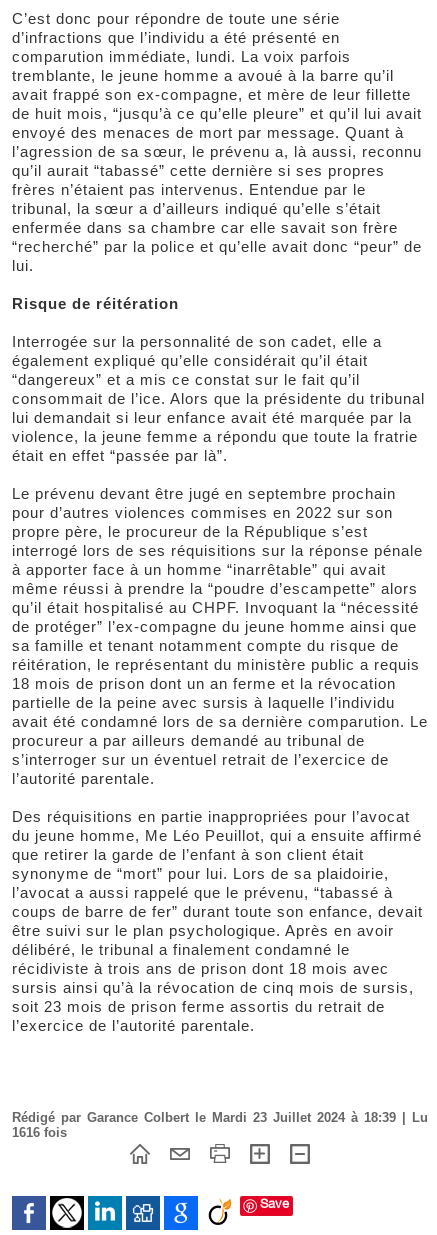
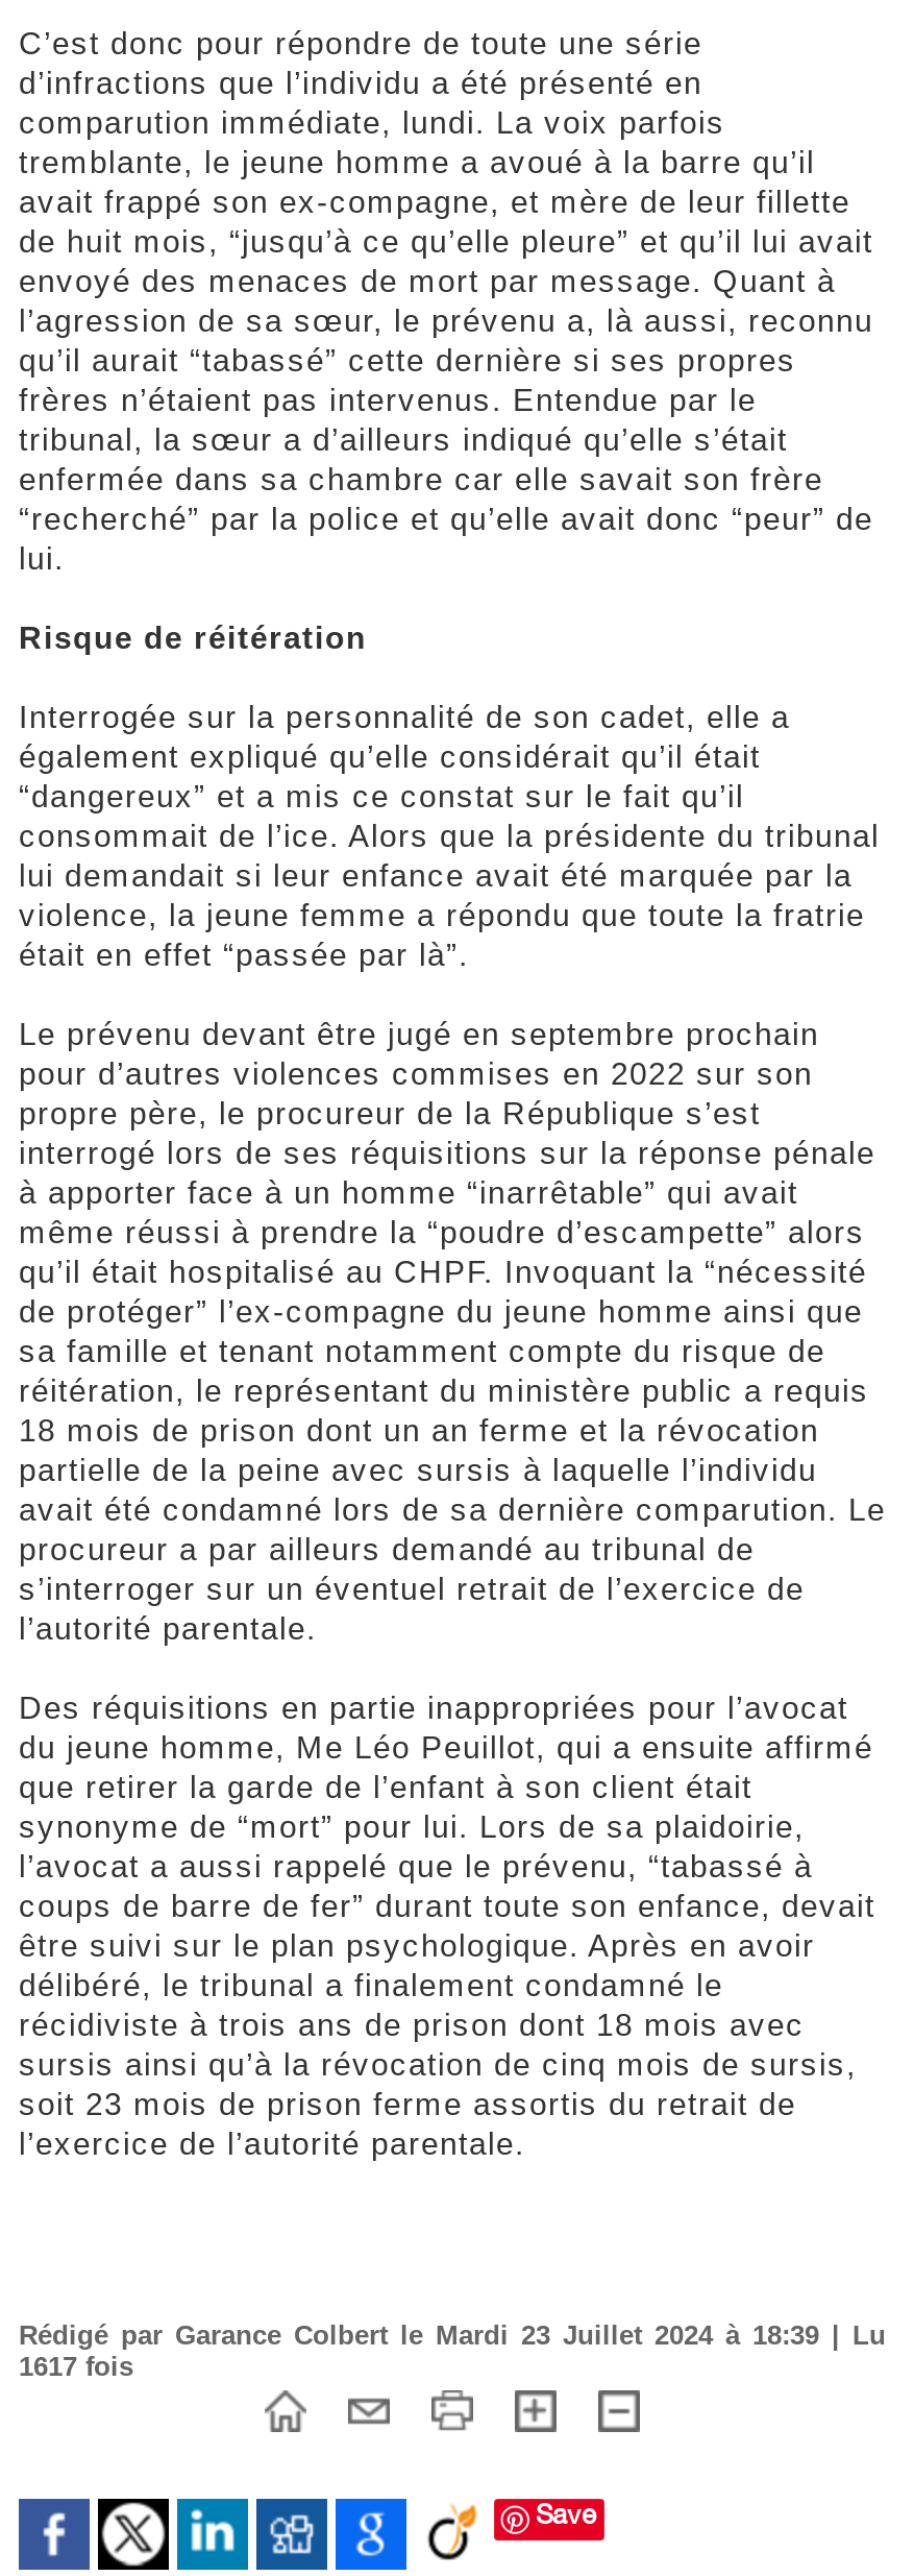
- 1616 fois
+ 1617 fois
